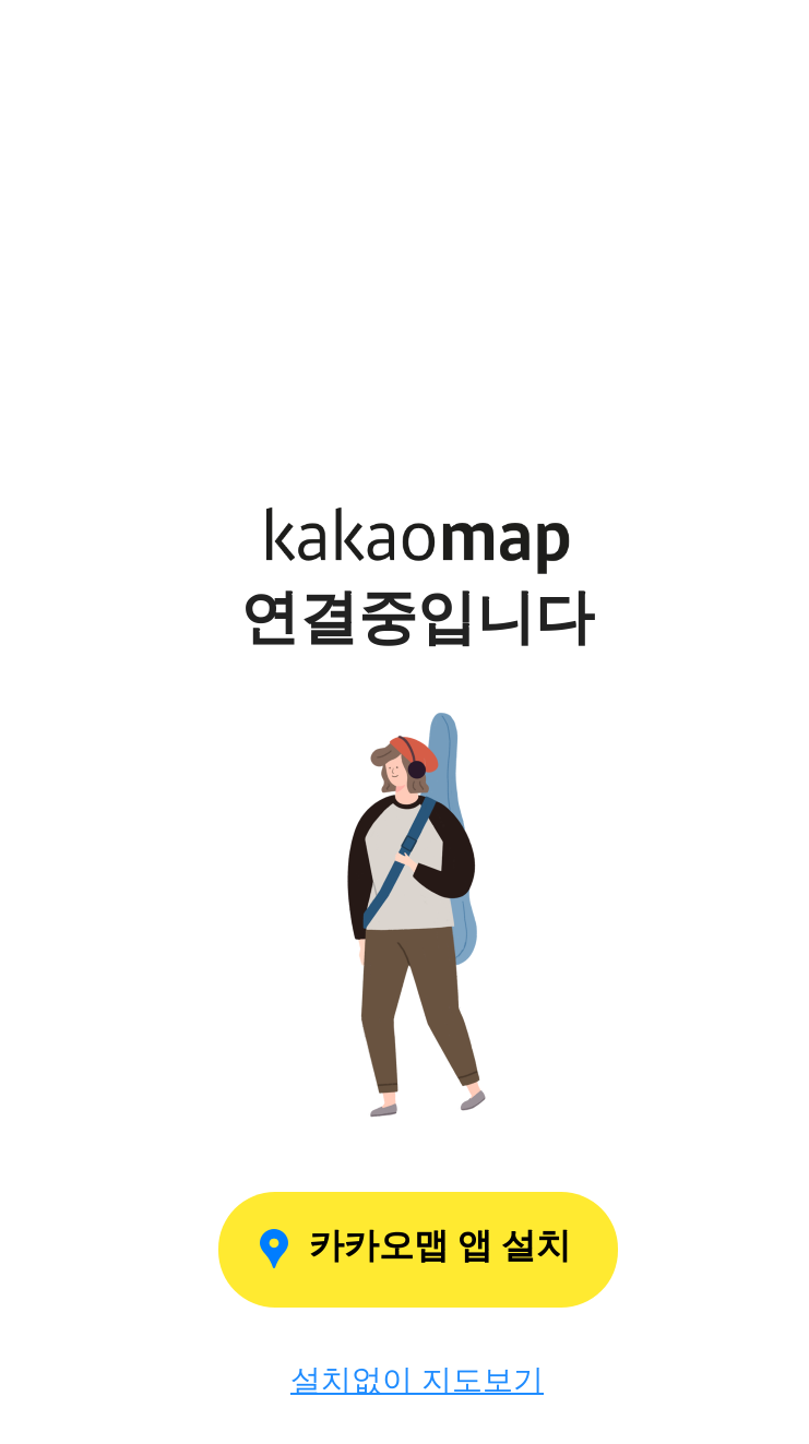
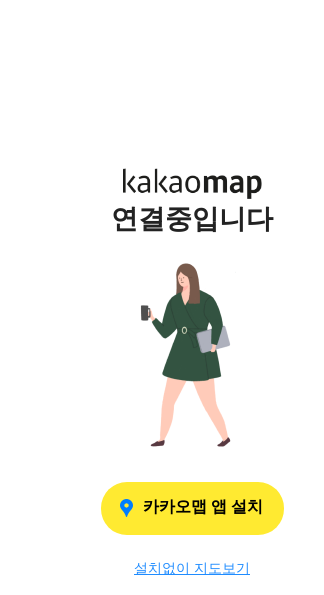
- [image]
+ [image]
